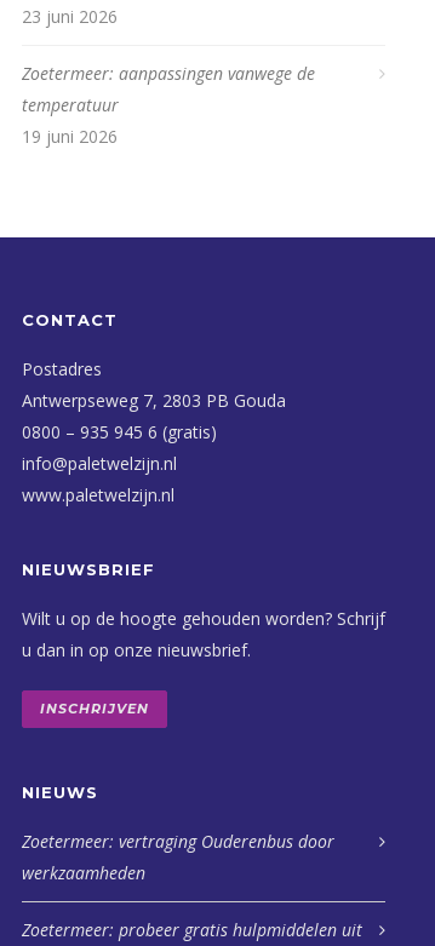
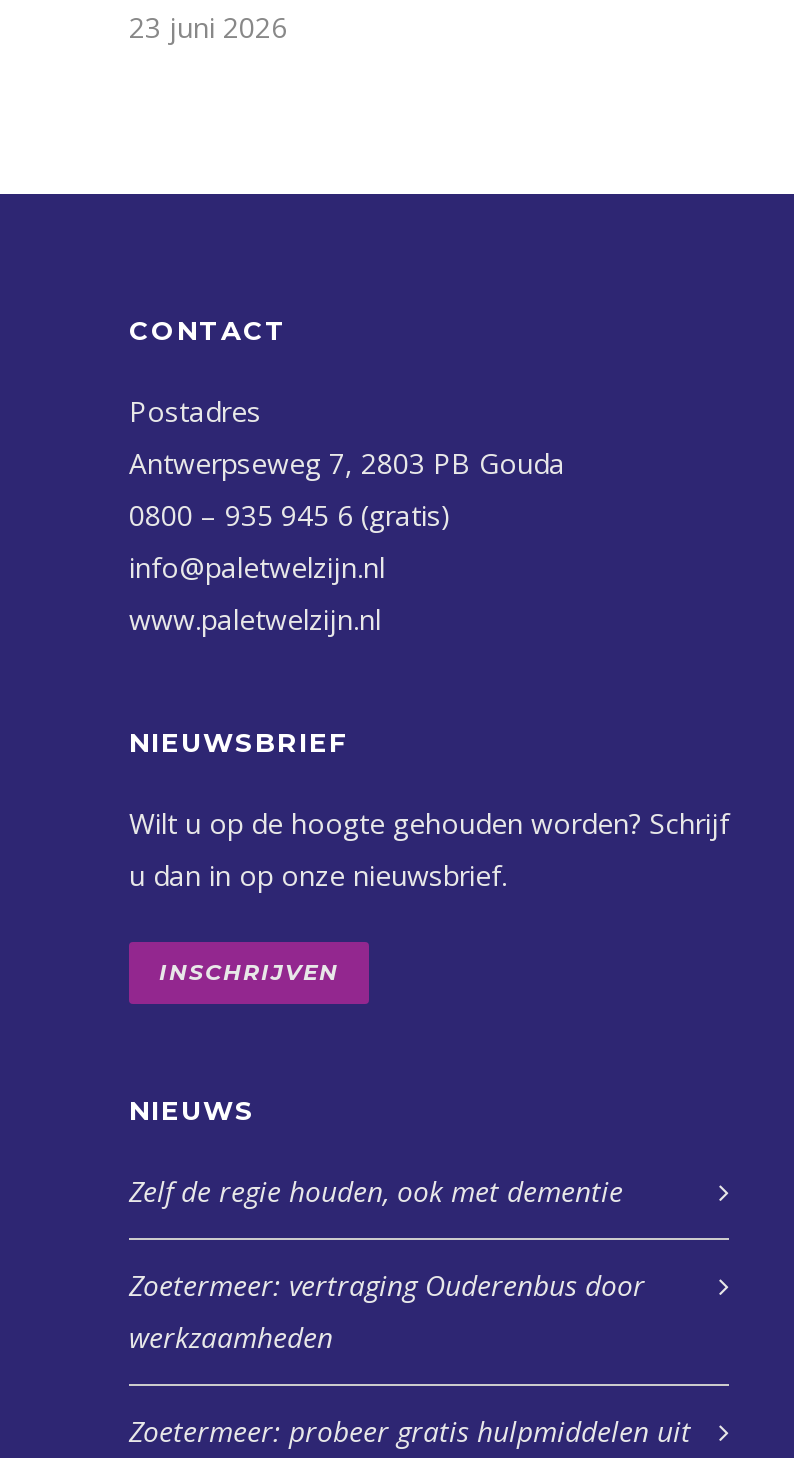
- Zoetermeer: aanpassingen vanwege de
- temperatuur
- 19 juni 2026

moved up: CONTACT | Postadres | Antwerpseweg 7, 2803 PB Gouda | ... | INSCHRIJVEN | NIEUWS

+ Zelf de regie houden, ook met dementie
